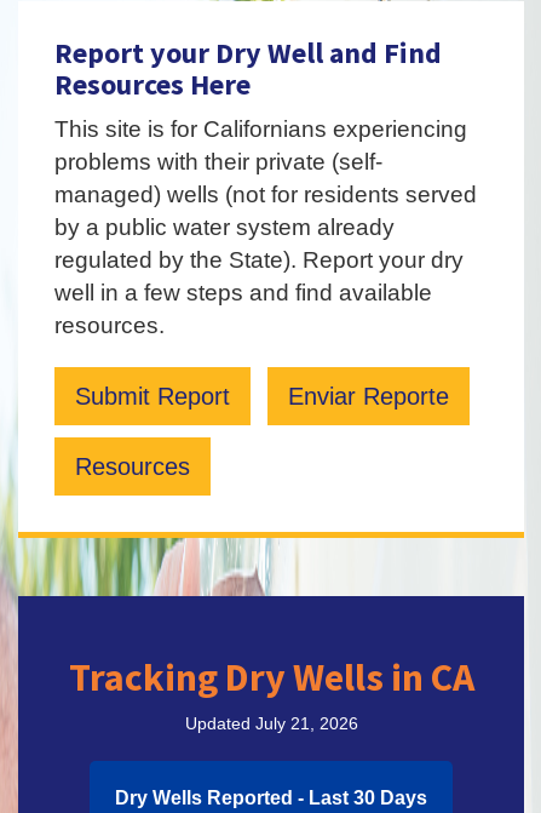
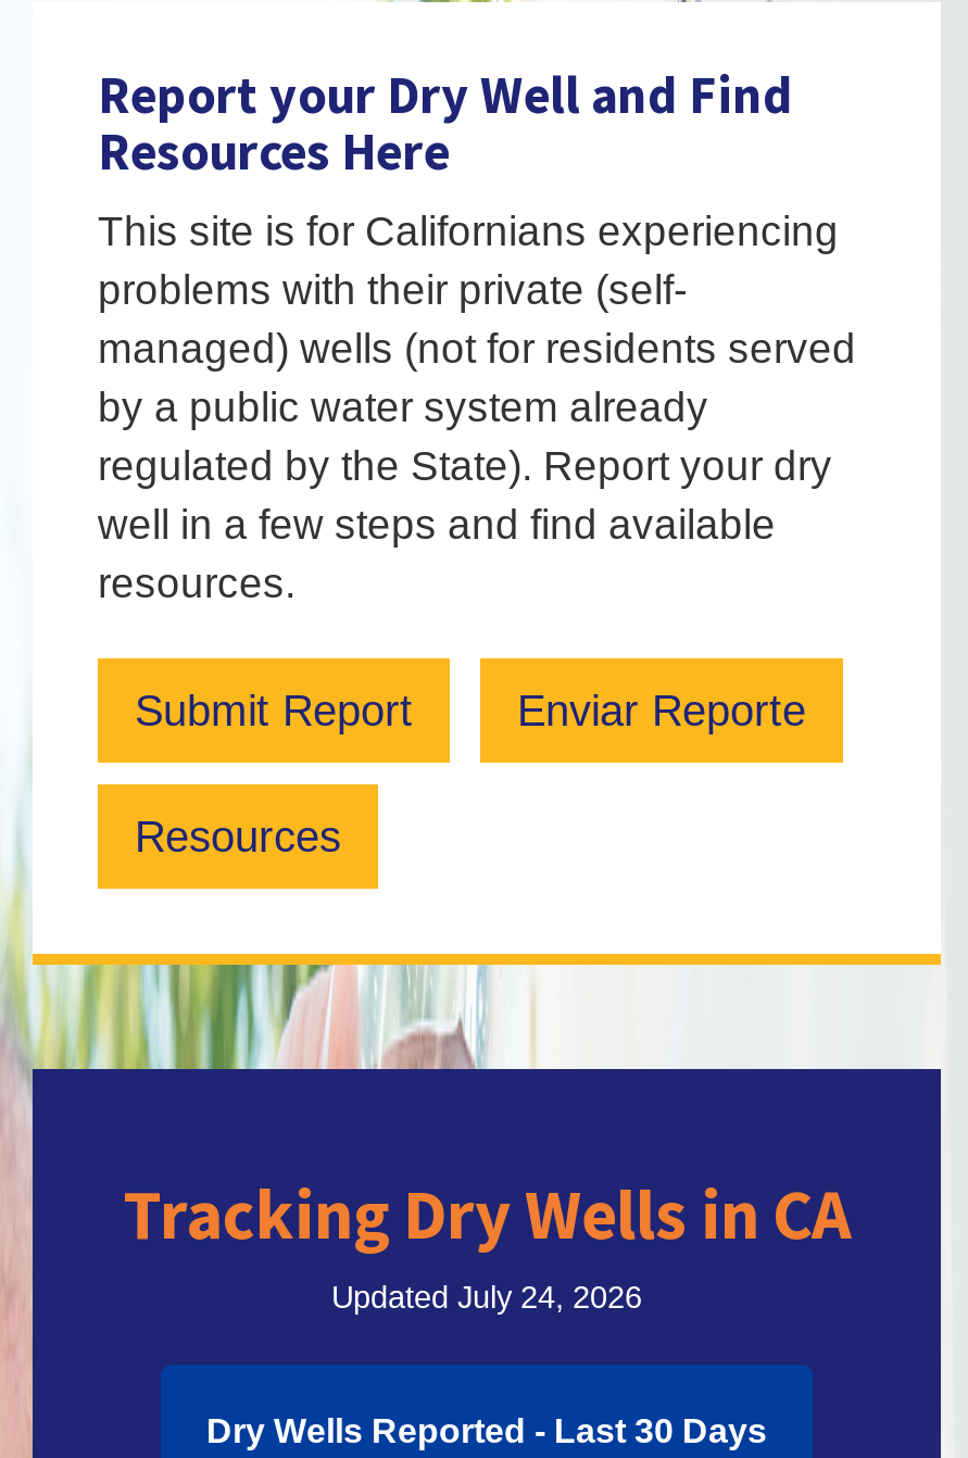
- Updated July 21, 2026
+ Updated July 24, 2026
